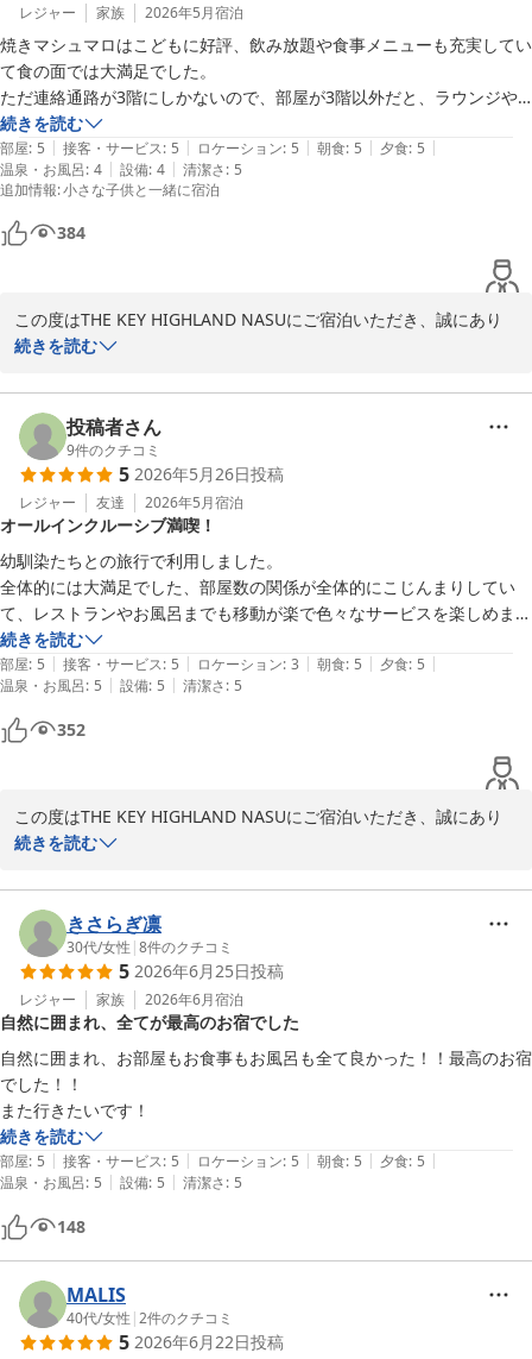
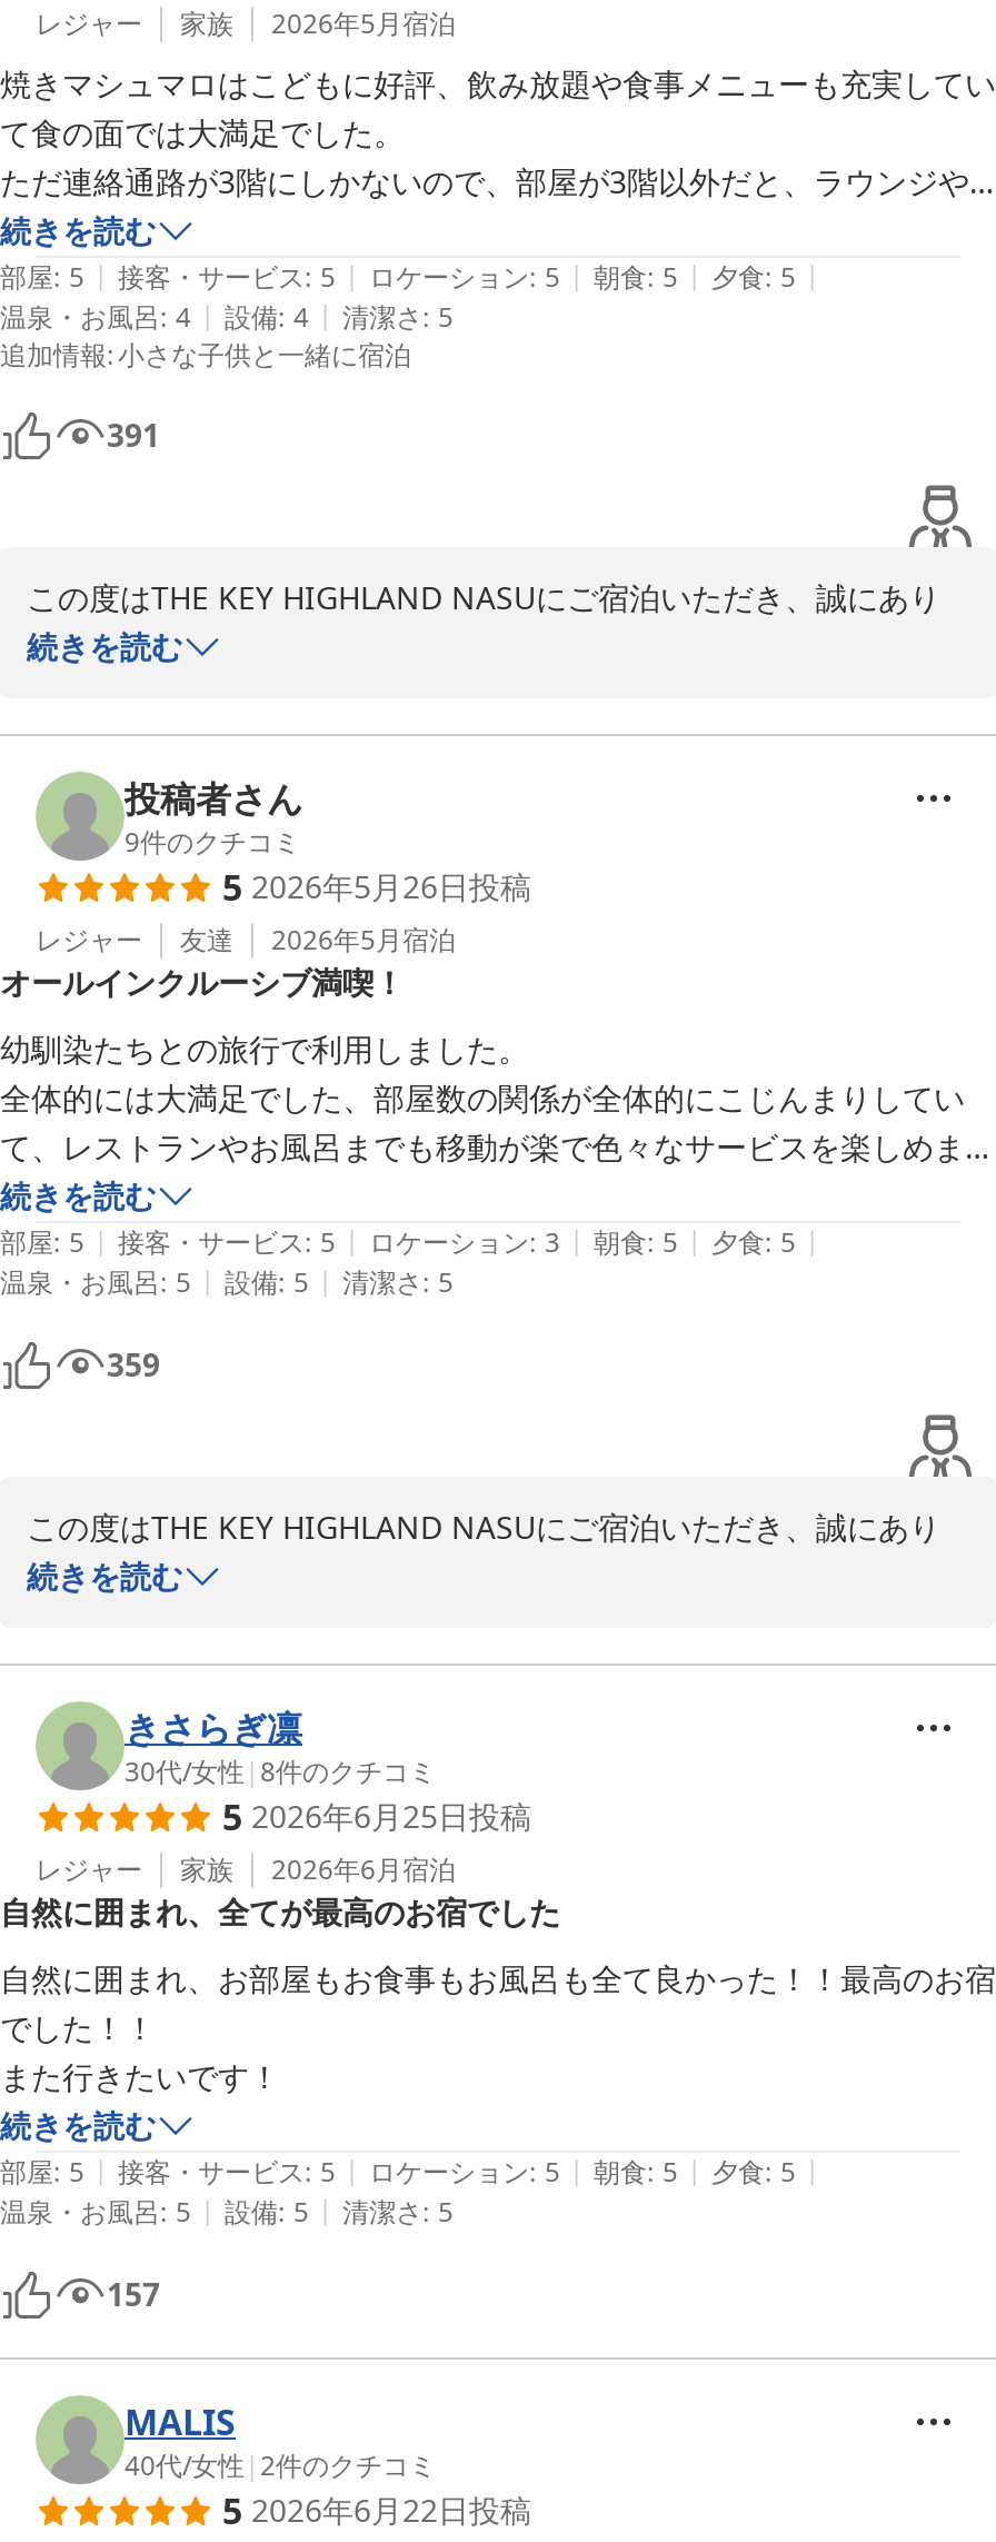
- 384
+ 391

- 352
+ 359

- 148
+ 157
